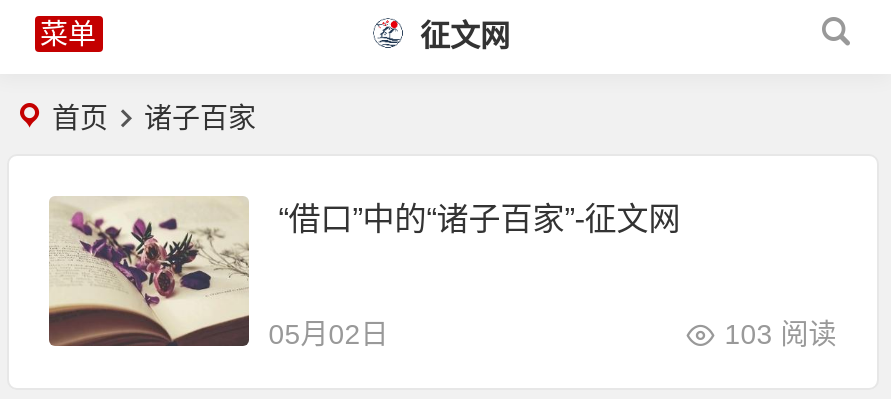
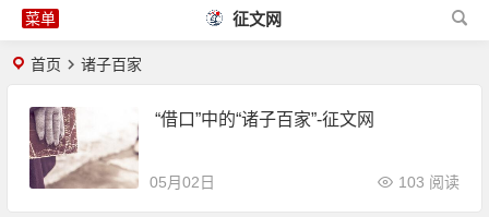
- [image]
+ [image]
